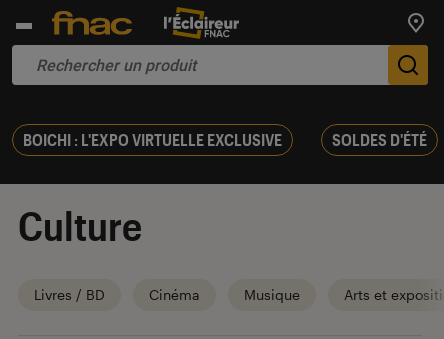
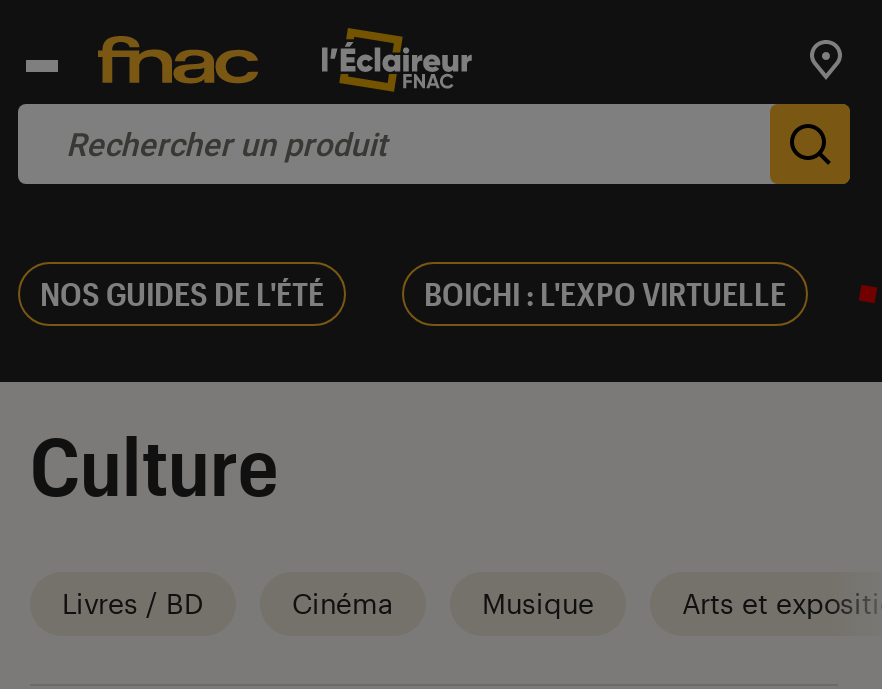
- BOICHI : L'EXPO VIRTUELLE EXCLUSIVE
- SOLDES D'ÉTÉ
+ NOS GUIDES DE L'ÉTÉ
+ BOICHI : L'EXPO VIRTUELLE
